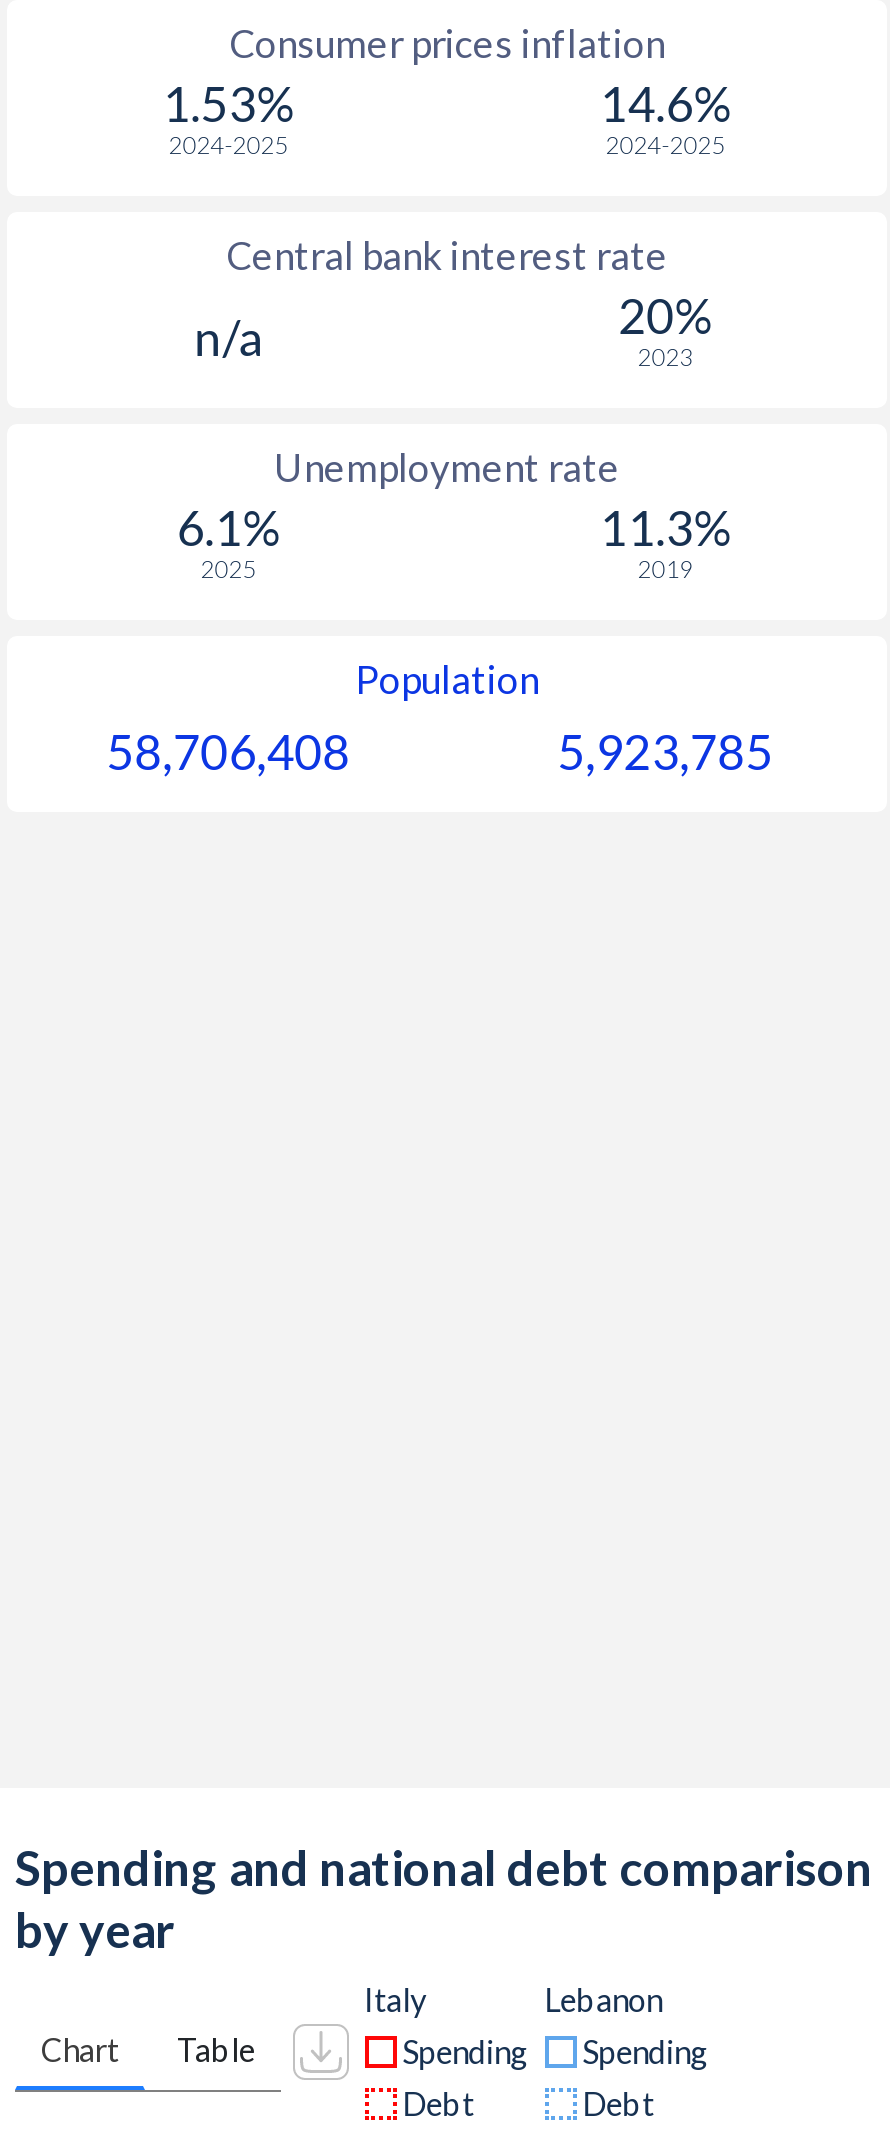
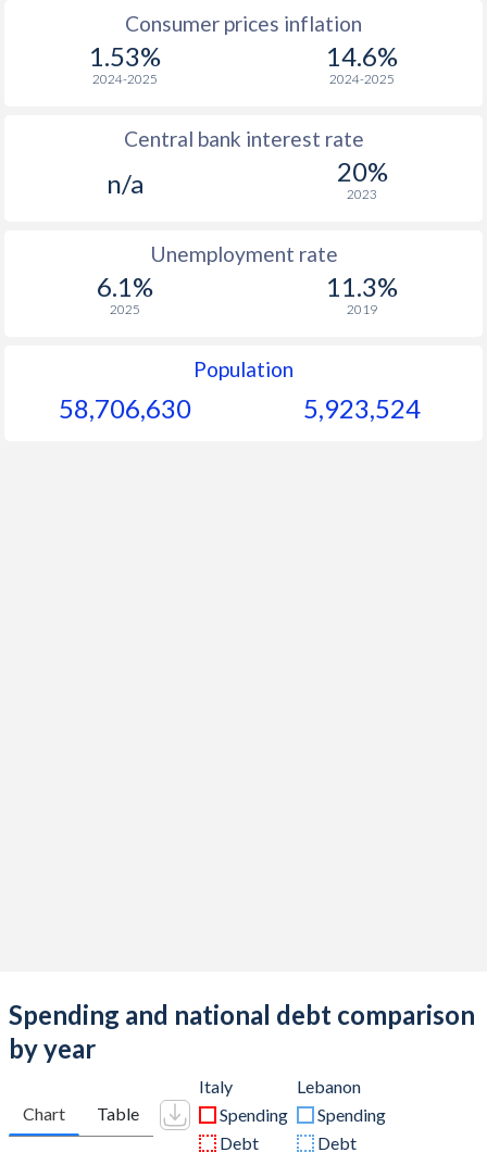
- 58,706,408
+ 58,706,630

- 5,923,785
+ 5,923,524
